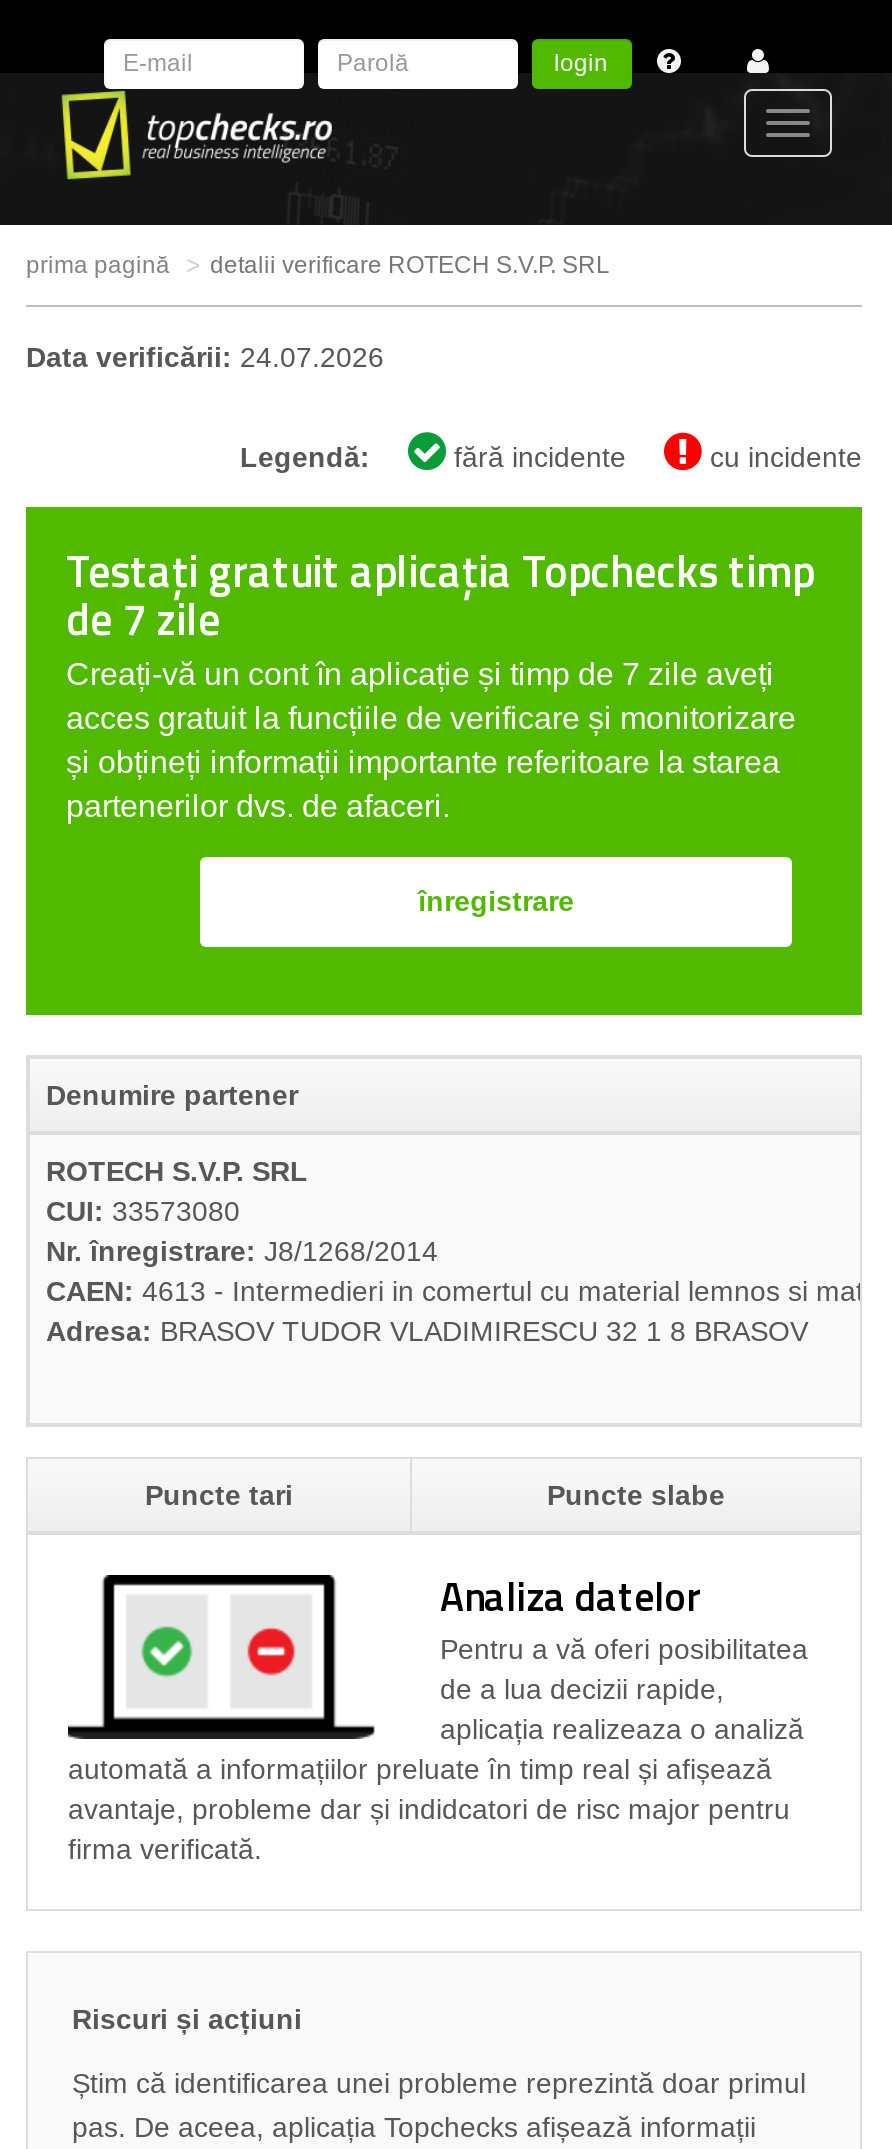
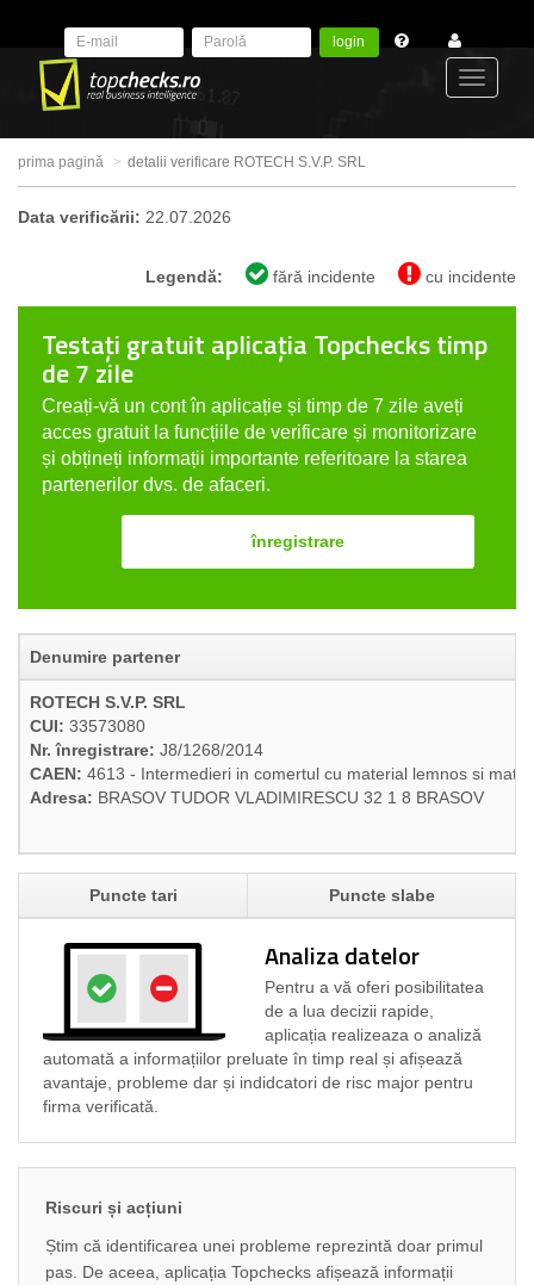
- Data verificării: 24.07.2026
+ Data verificării: 22.07.2026
